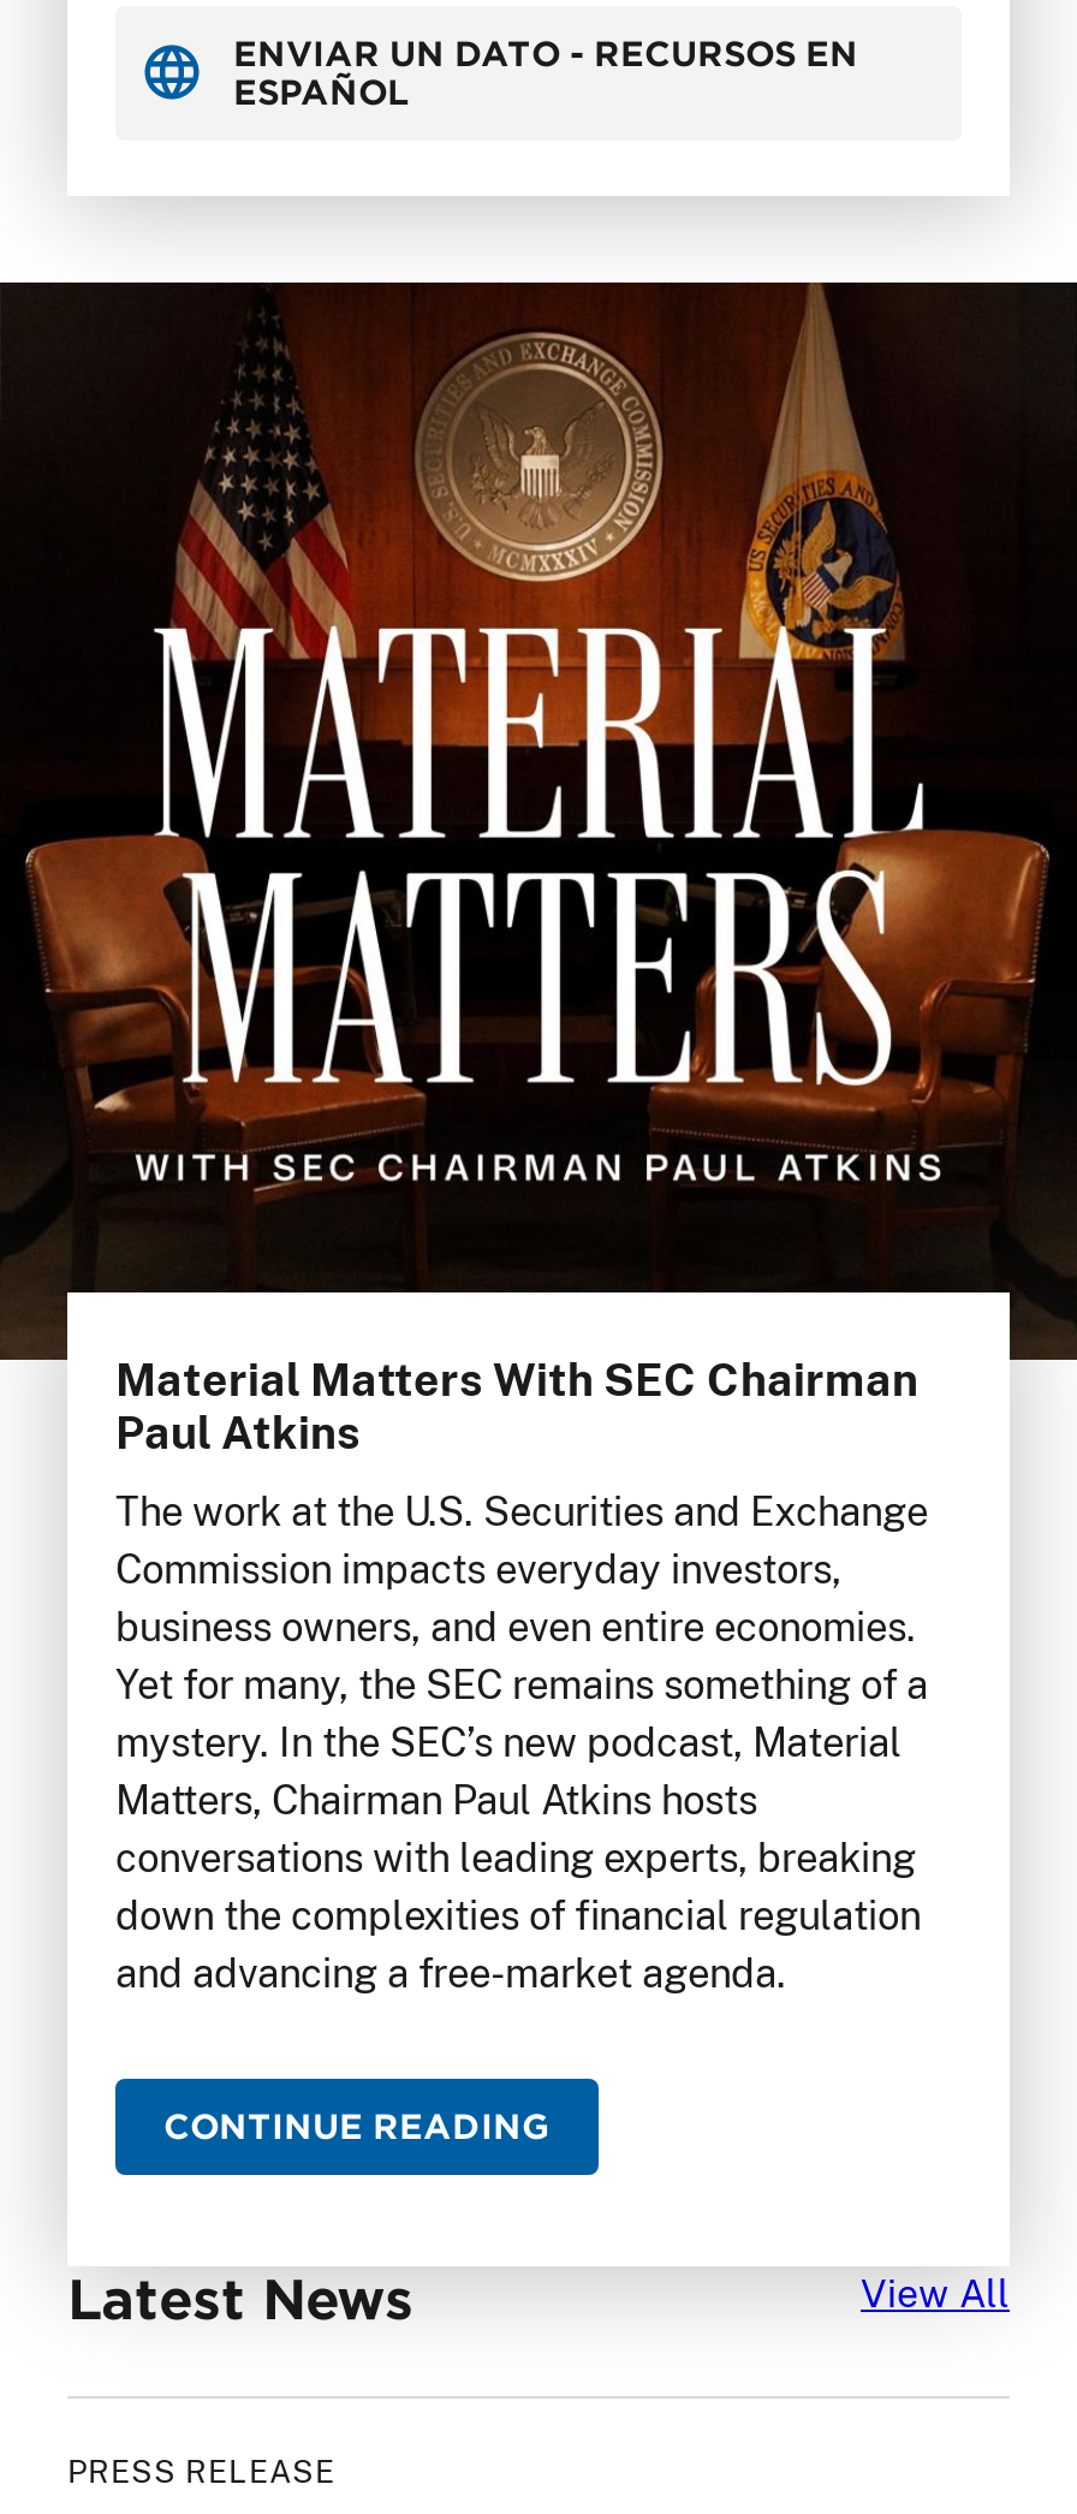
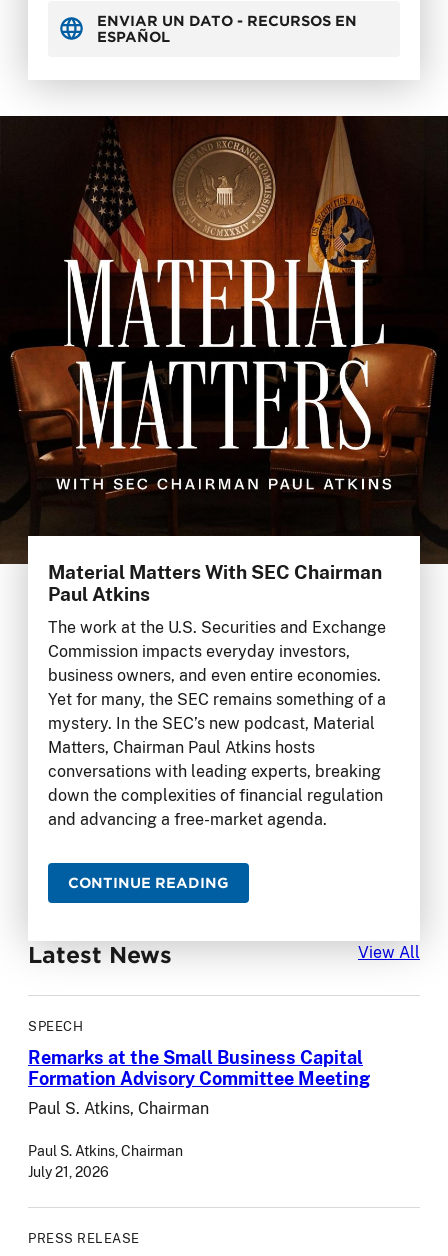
+ SPEECH
+ Remarks at the Small Business Capital
+ Formation Advisory Committee Meeting
+ Paul S. Atkins, Chairman
+ Paul S. Atkins, Chairman
+ July 21, 2026
